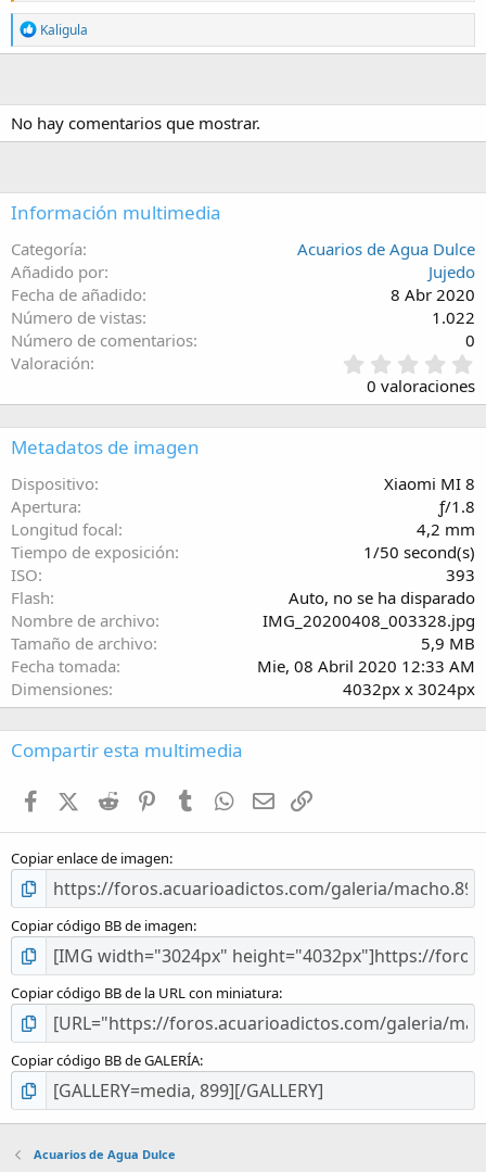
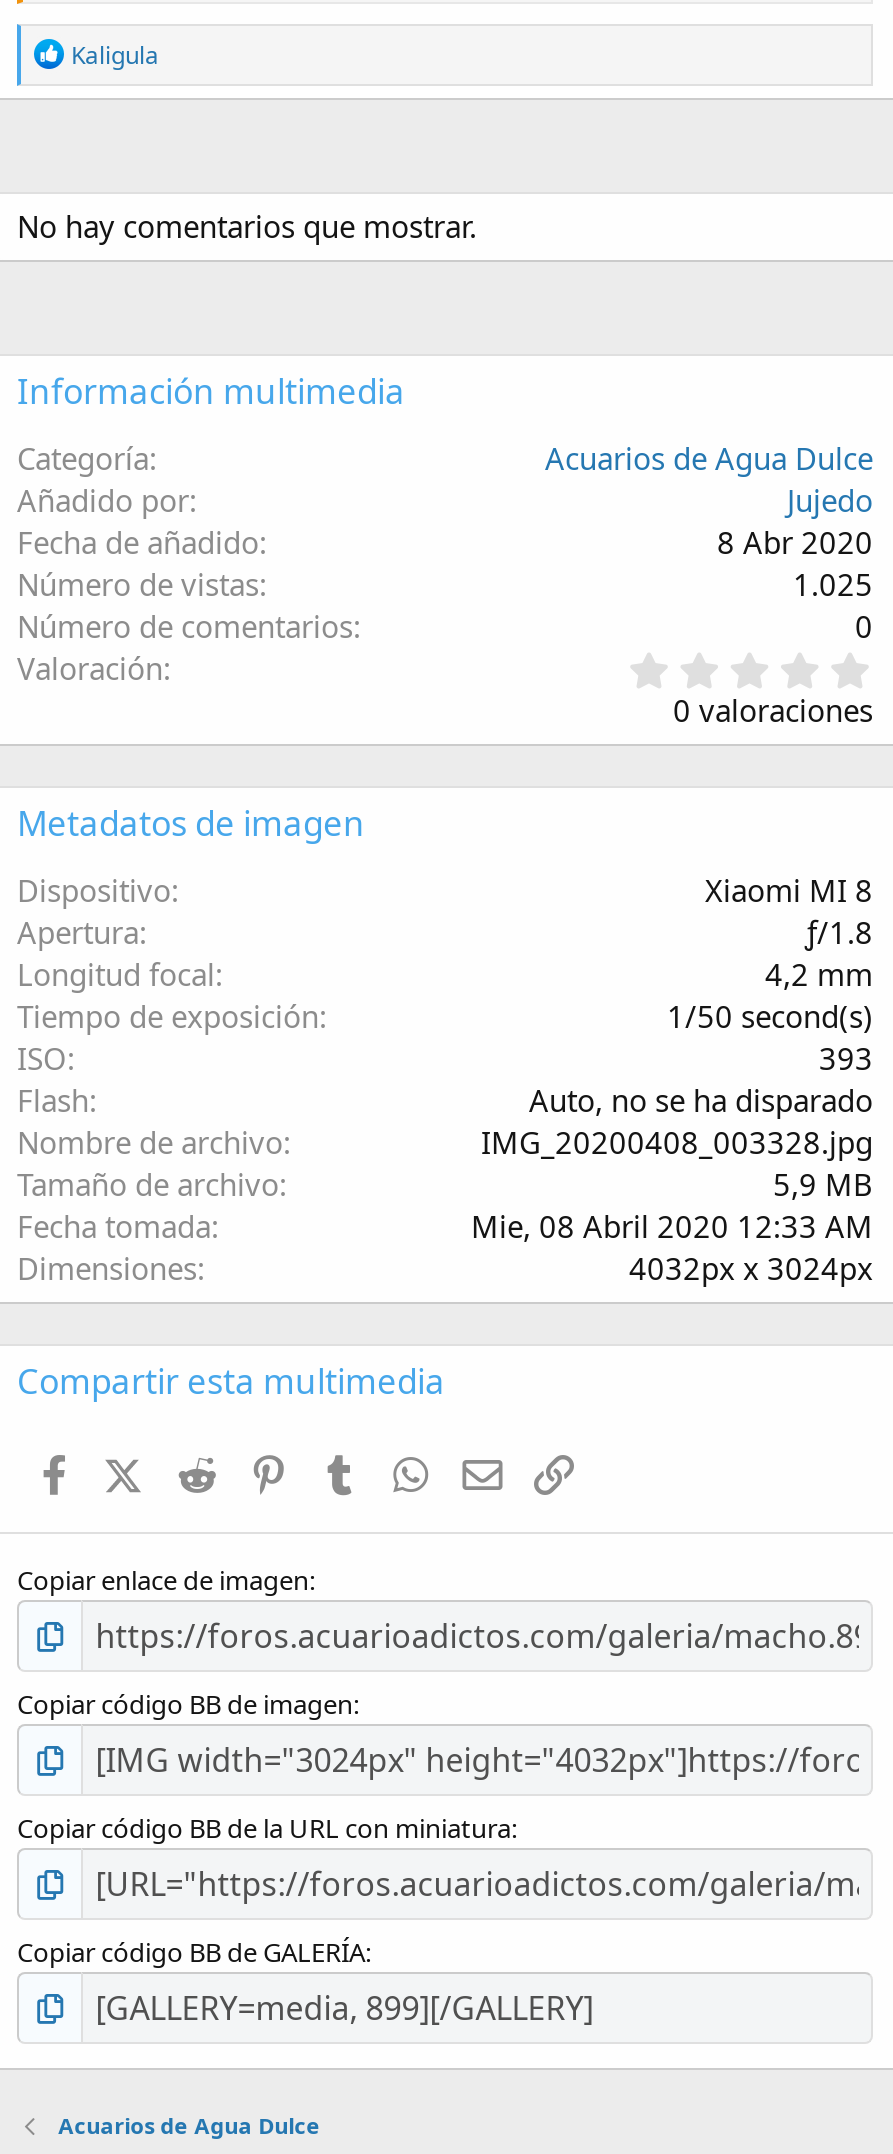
- 1.022
+ 1.025
